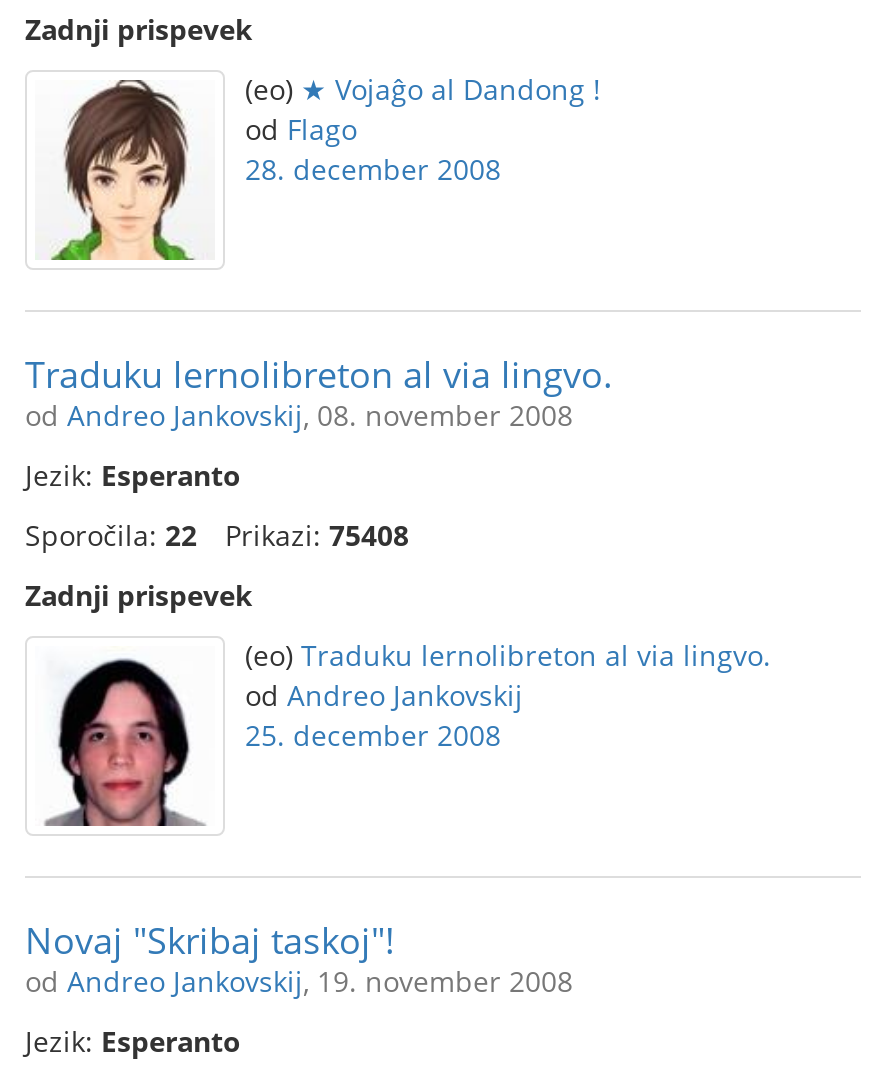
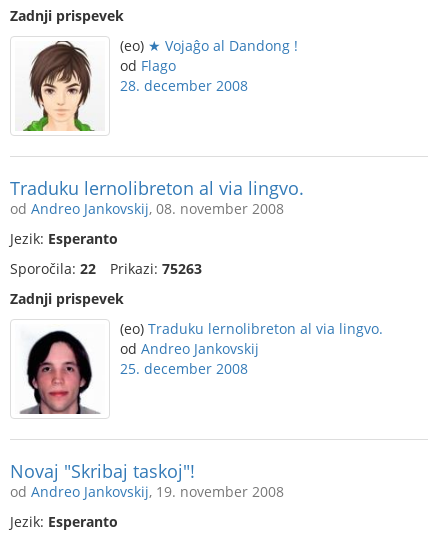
- Sporočila: 22 Prikazi: 75408
+ Sporočila: 22 Prikazi: 75263
